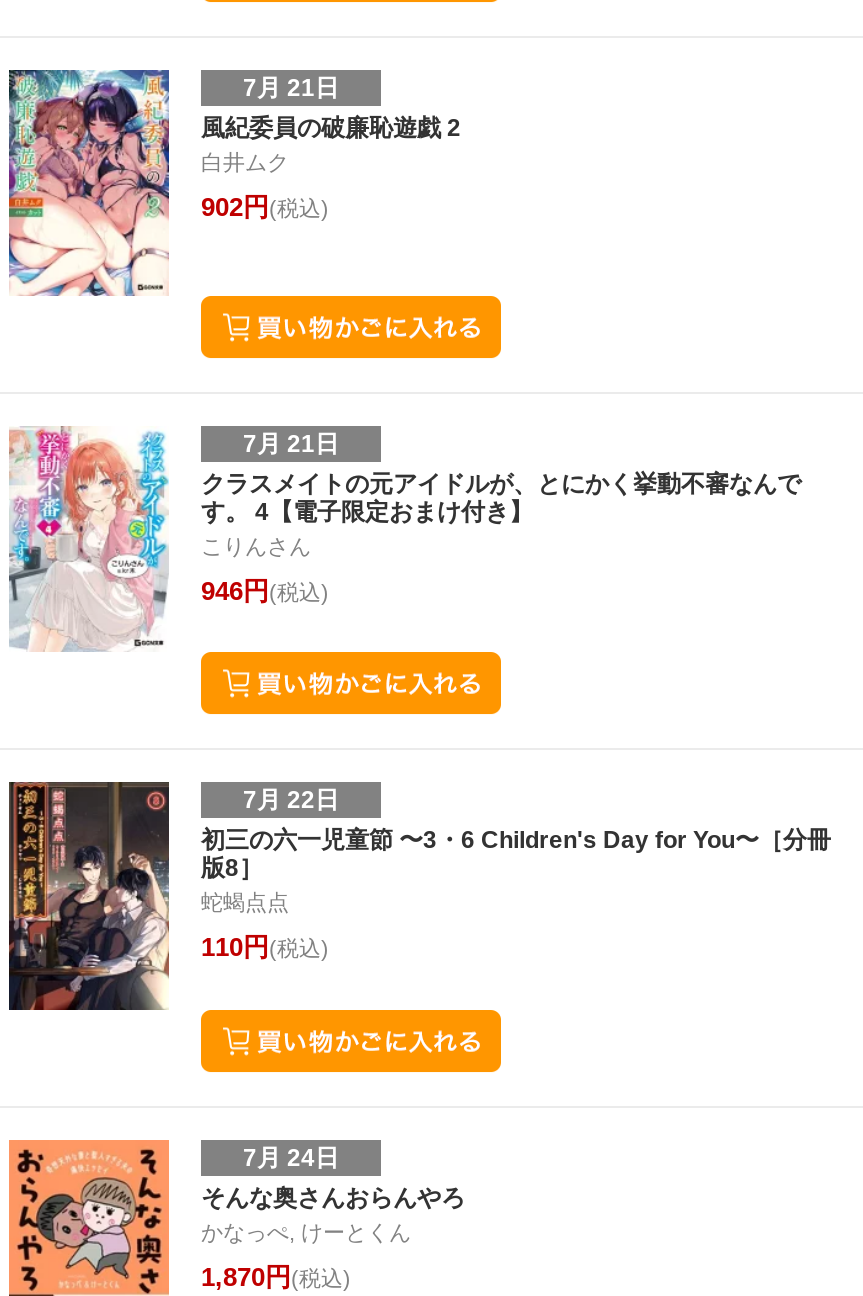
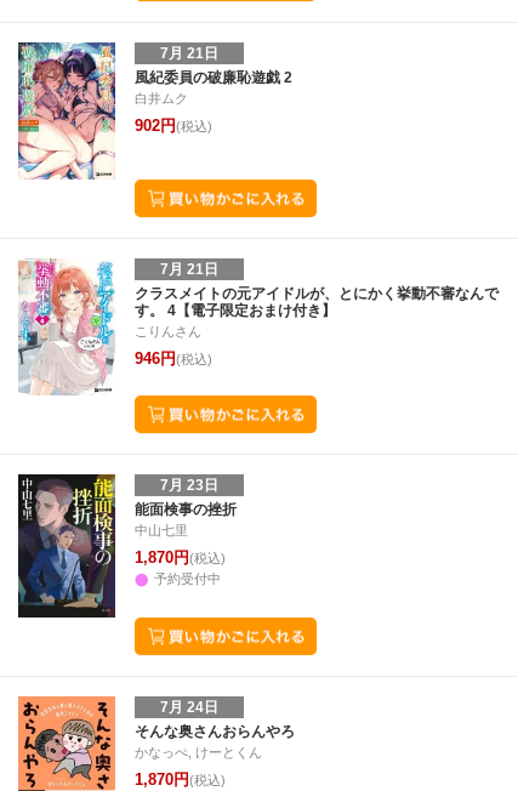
- [image]
- 7月 22日
- 初三の六一児童節 〜3・6 Children's Day for You〜［分冊
- 版8］
- 蛇蝎点点
+ [image]
+ 7月 23日
+ 能面検事の挫折
+ 中山七里

- 110円(税込)
+ 1,870円(税込)
+ 予約受付中
